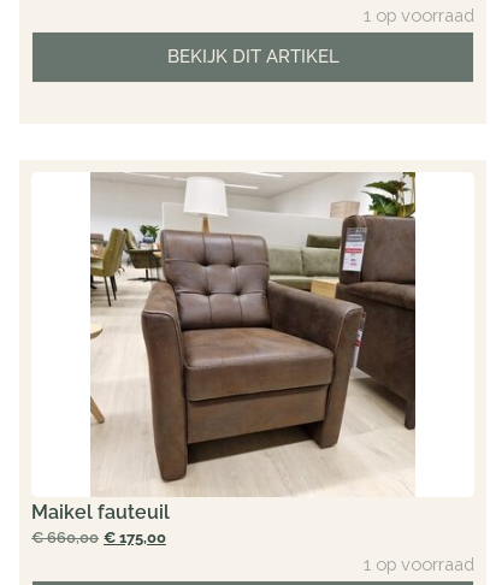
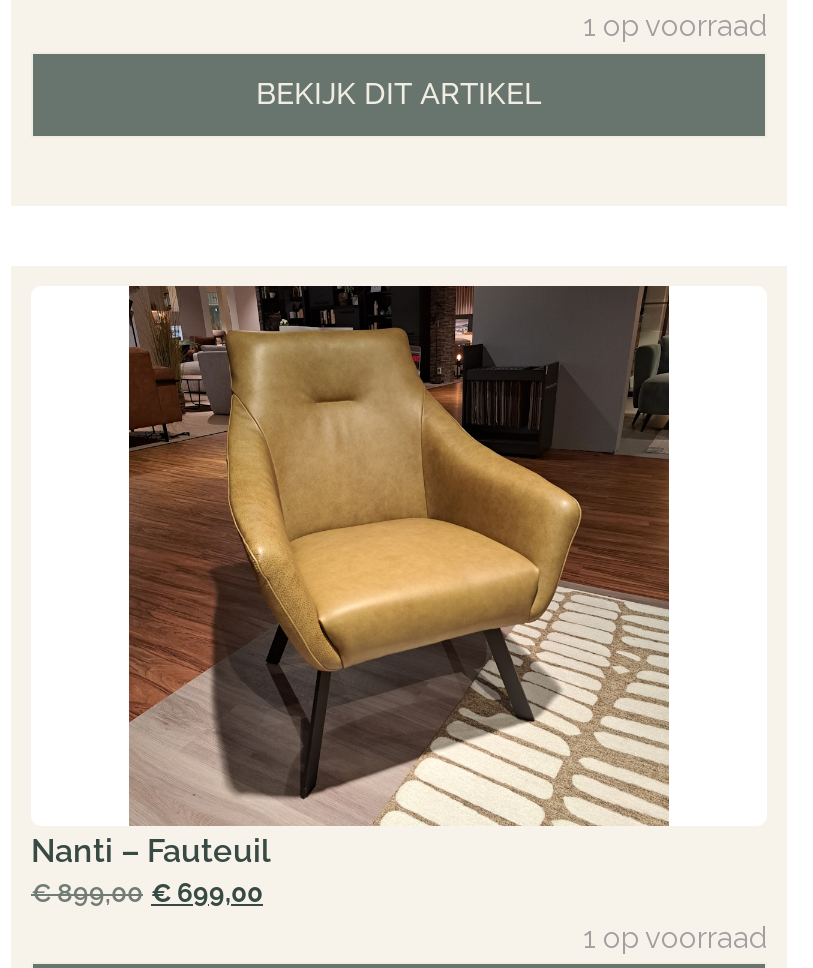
- [image]
- Maikel fauteuil
- €660,00 €175,00
+ [image]
+ Nanti – Fauteuil
+ €899,00 €699,00
